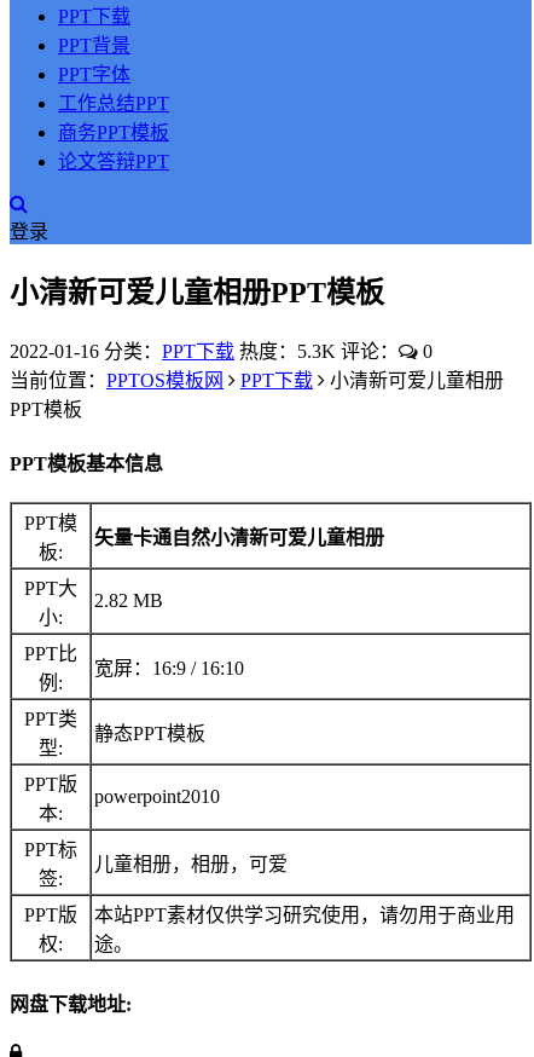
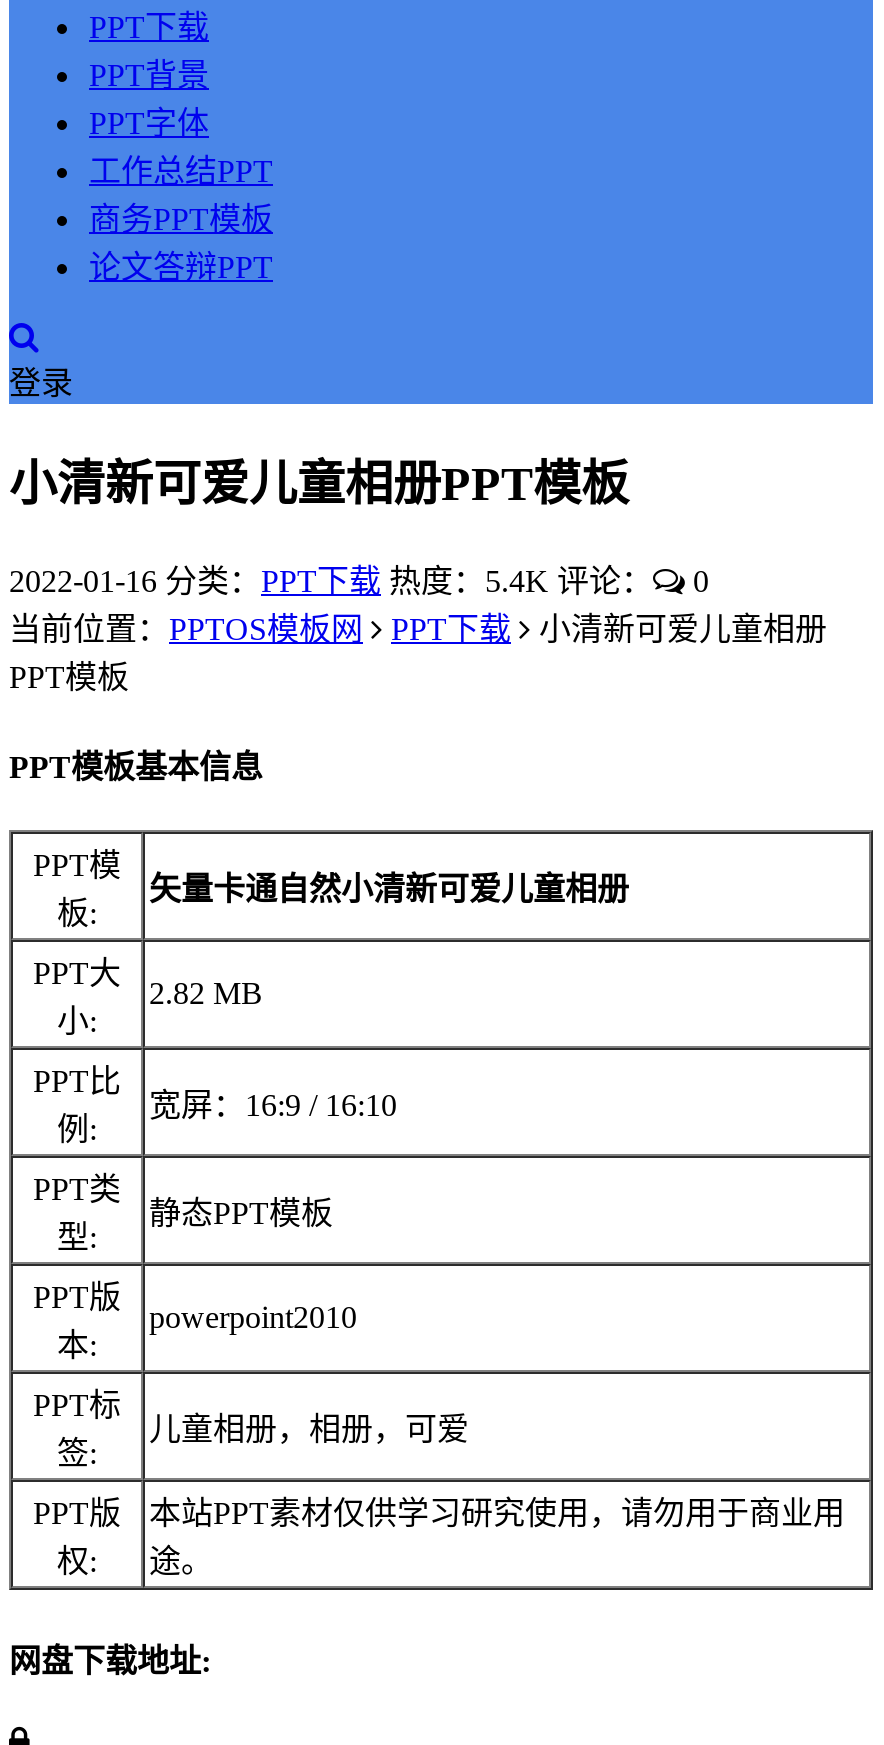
- 2022-01-16 分类：PPT下载 热度：5.3K 评论：
+ 2022-01-16 分类：PPT下载 热度：5.4K 评论：
